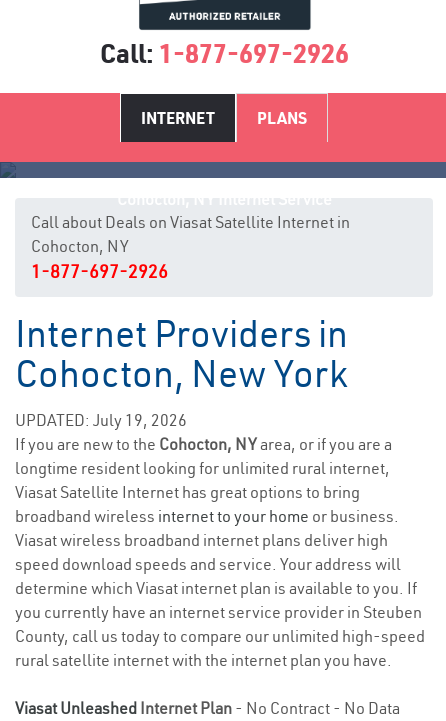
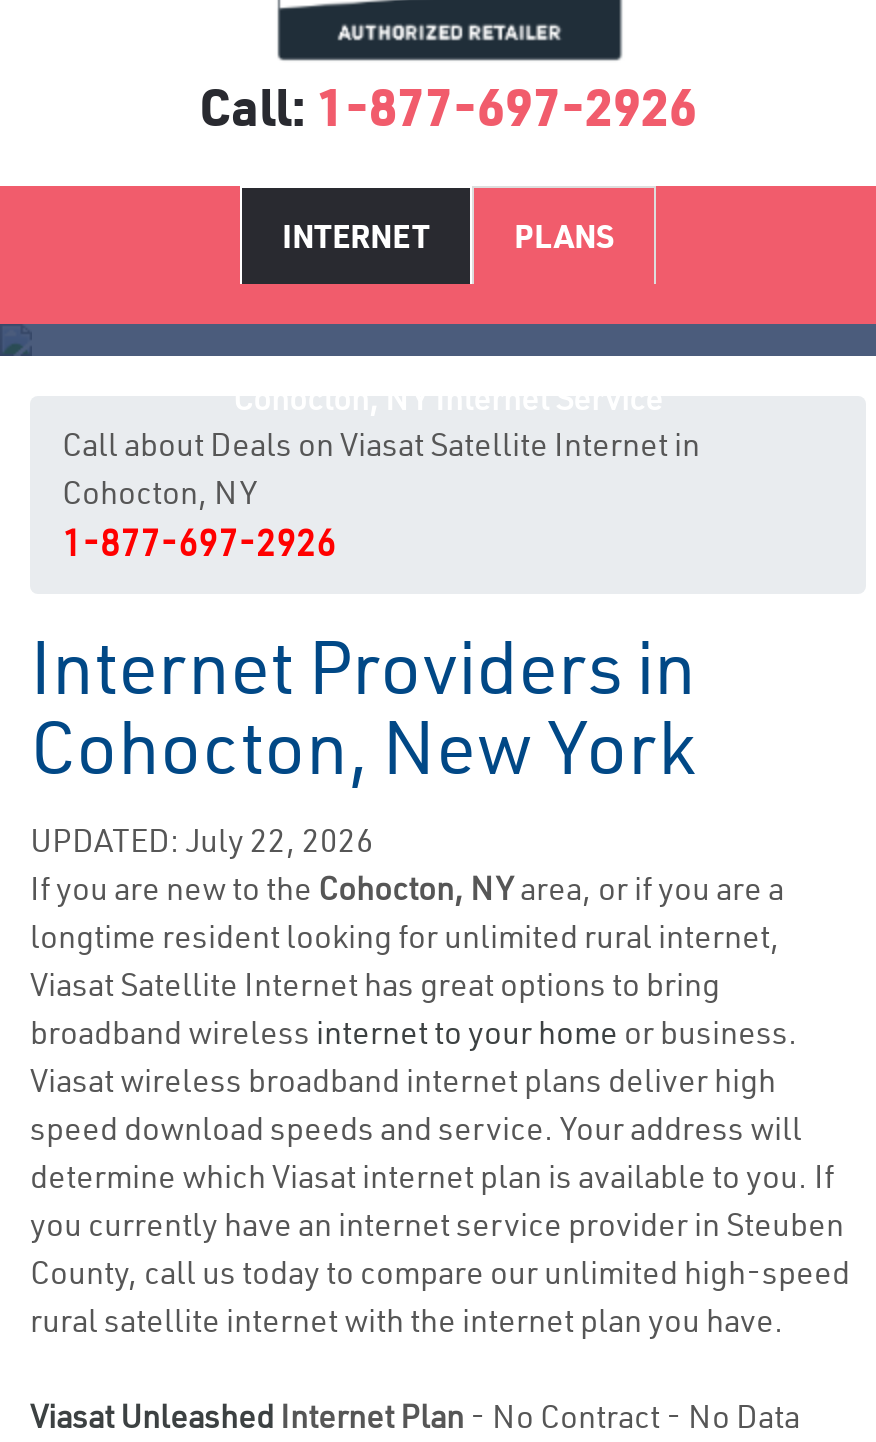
- UPDATED: July 19, 2026
+ UPDATED: July 22, 2026
